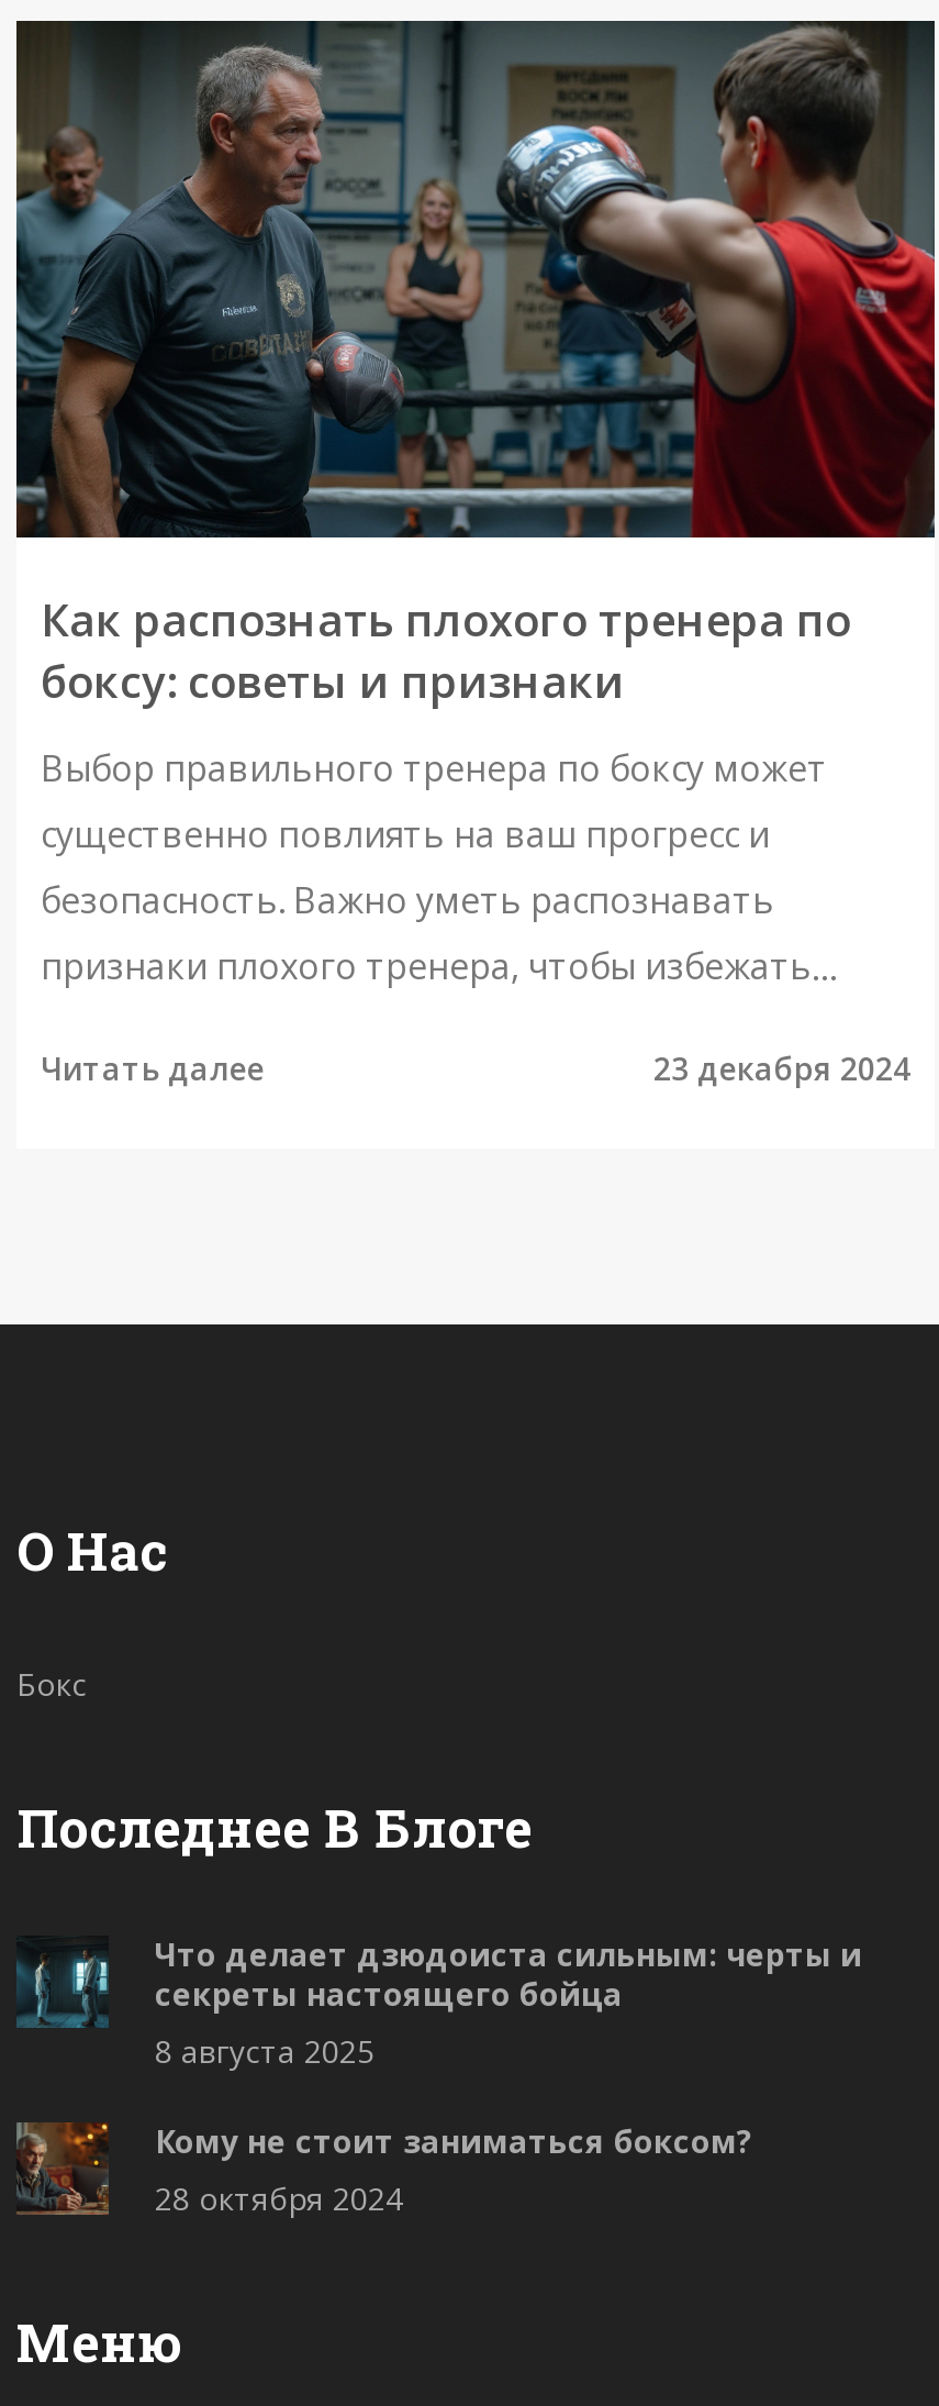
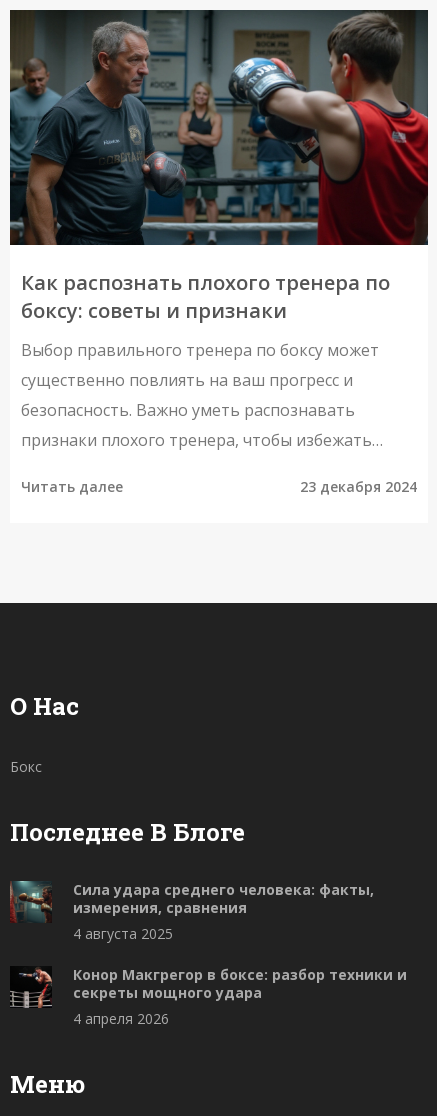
- [image]
- Что делает дзюдоиста сильным: черты и
- секреты настоящего бойца
- 8 августа 2025
+ [image]
+ Сила удара среднего человека: факты,
+ измерения, сравнения
+ 4 августа 2025

- [image]
- Кому не стоит заниматься боксом?
- 28 октября 2024
+ [image]
+ Конор Макгрегор в боксе: разбор техники и
+ секреты мощного удара
+ 4 апреля 2026
